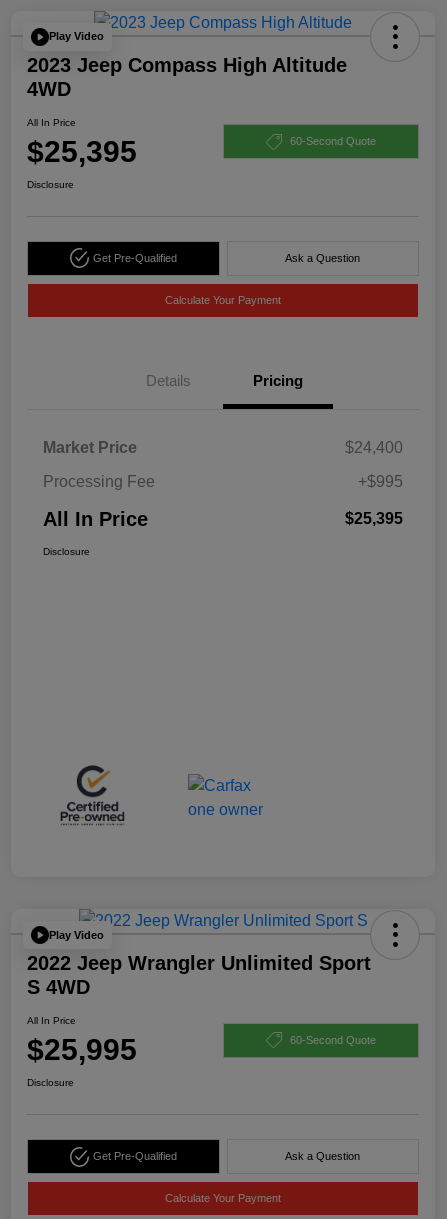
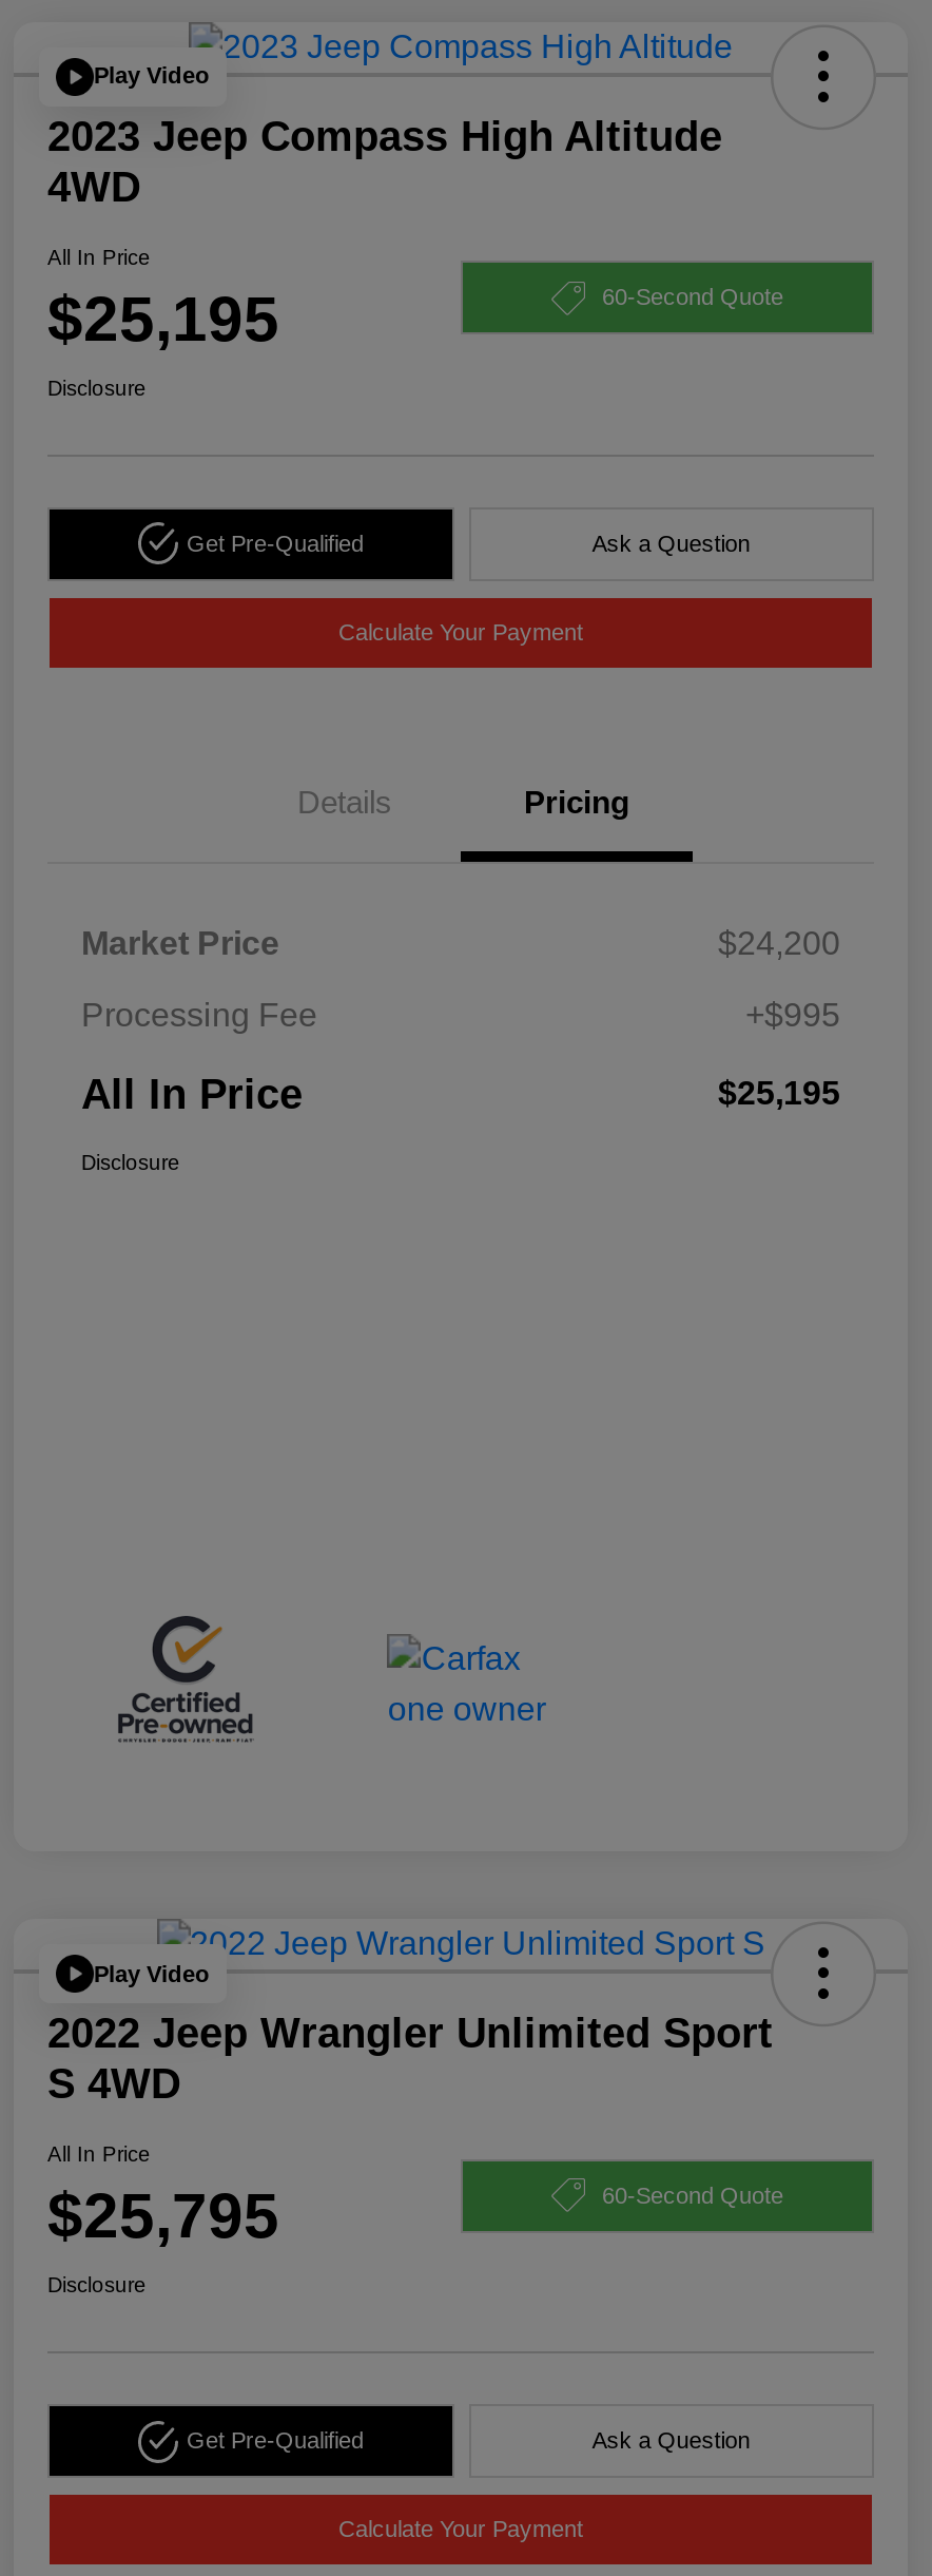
- $25,395
+ $25,195

- $24,400
+ $24,200

- $25,395
+ $25,195

- $25,995
+ $25,795
